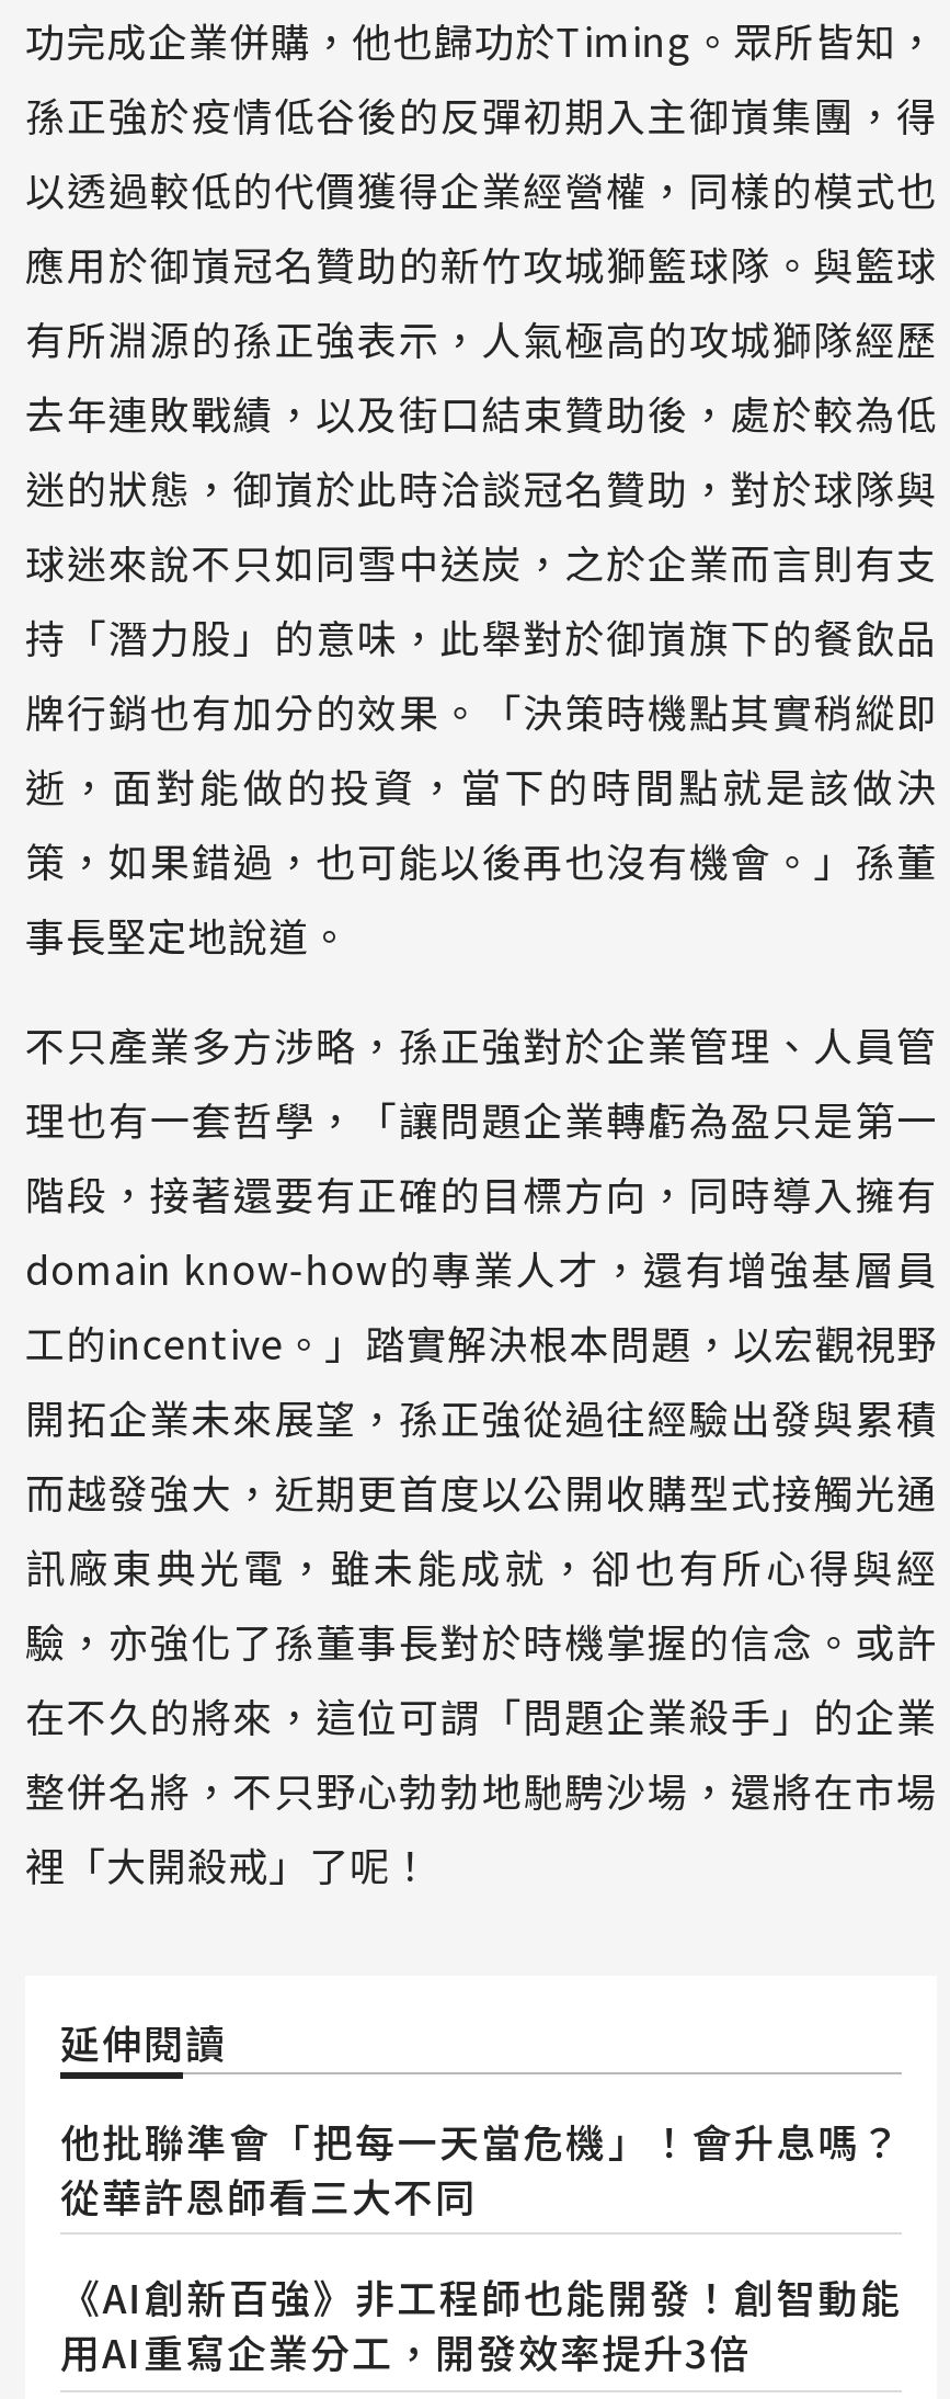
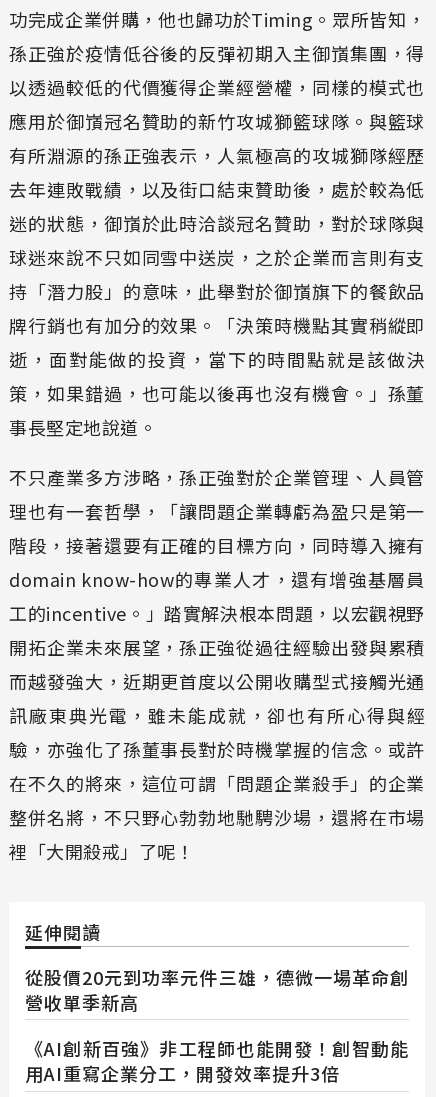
- 他批聯準會「把每一天當危機」！會升息嗎？
- 從華許恩師看三大不同
+ 從股價20元到功率元件三雄，德微一場革命創
+ 營收單季新高
